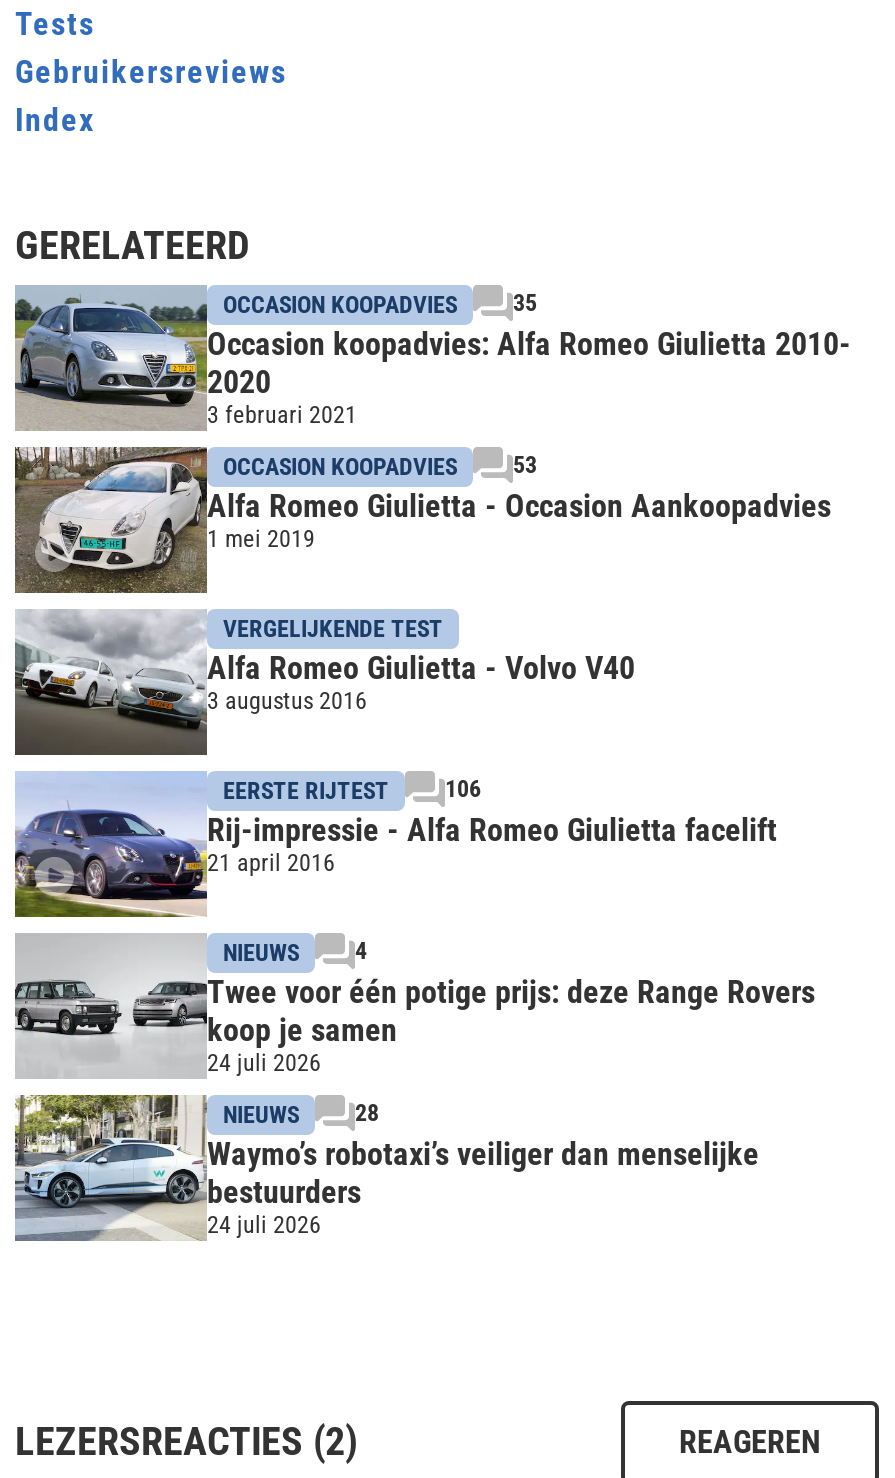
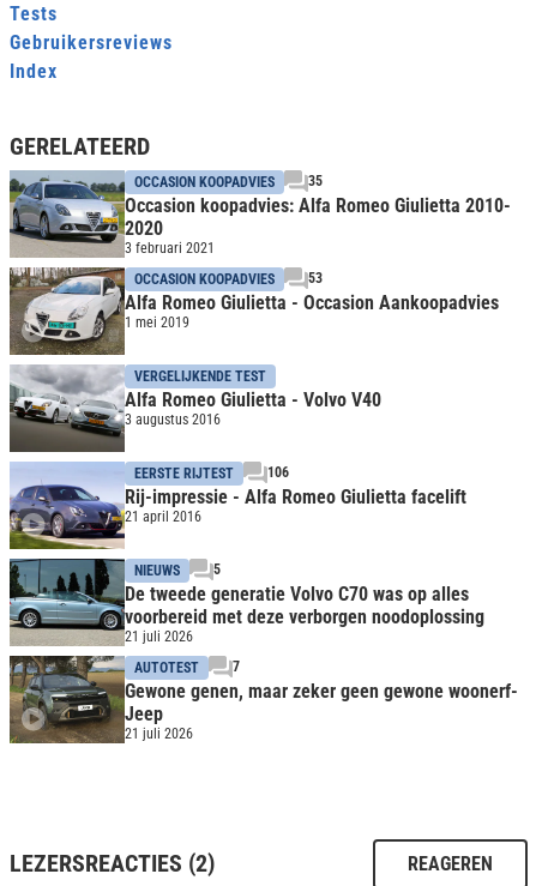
- [image]
- 4
- Twee voor één potige prijs: deze Range Rovers
- koop je samen
- 24 juli 2026
+ [image]
+ 5
+ De tweede generatie Volvo C70 was op alles
+ voorbereid met deze verborgen noodoplossing
+ 21 juli 2026

- [image]
- NIEUWS
- 28
- Waymo’s robotaxi’s veiliger dan menselijke
- bestuurders
- 24 juli 2026
+ [image]
+ AUTOTEST
+ 7
+ Gewone genen, maar zeker geen gewone woonerf-
+ Jeep
+ 21 juli 2026
